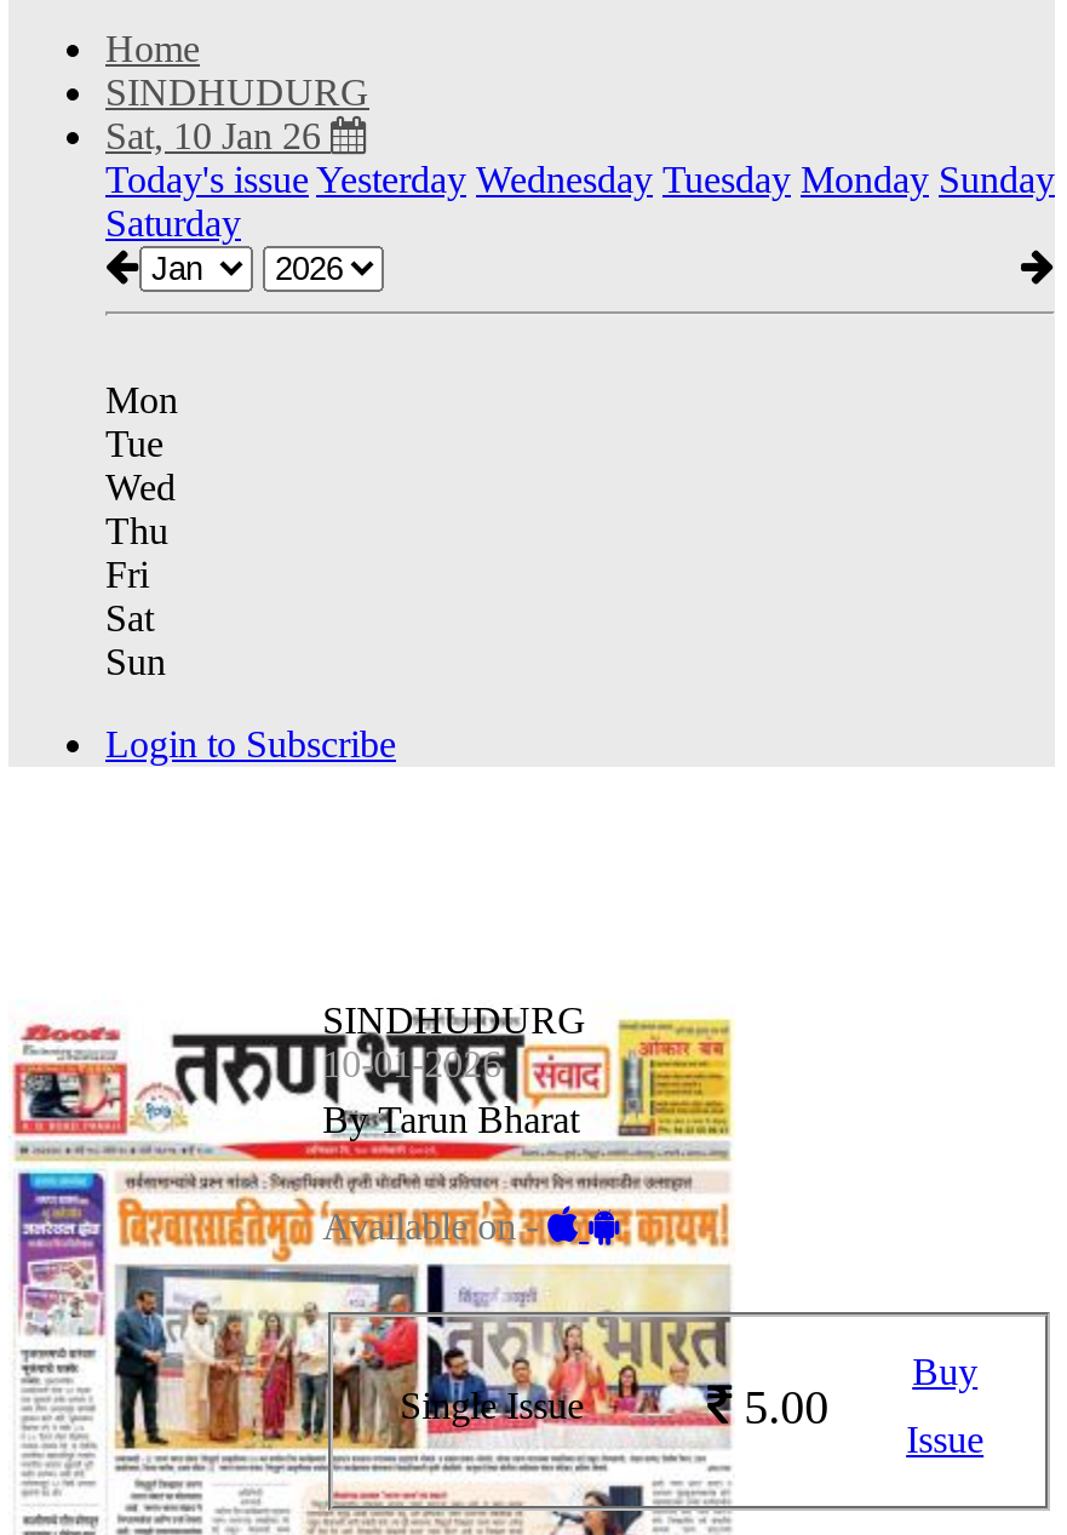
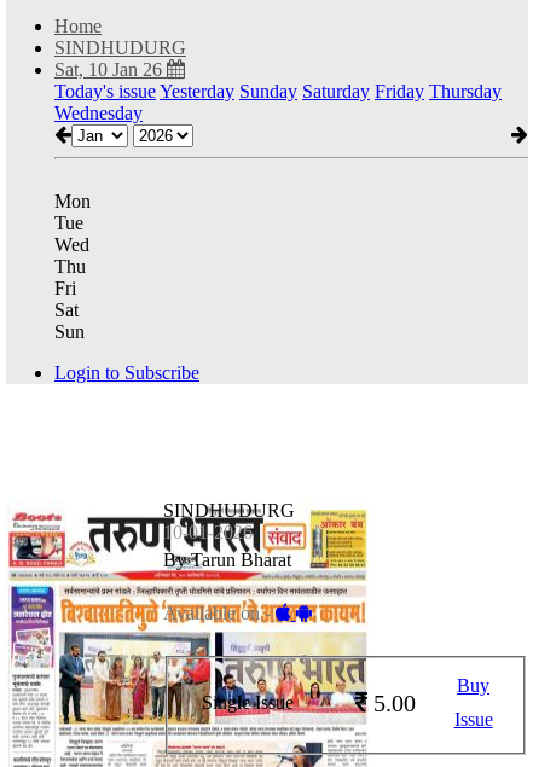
- Today's issue Yesterday Wednesday Tuesday Monday Sunday
- Saturday
+ Today's issue Yesterday Sunday Saturday Friday Thursday
+ Wednesday
